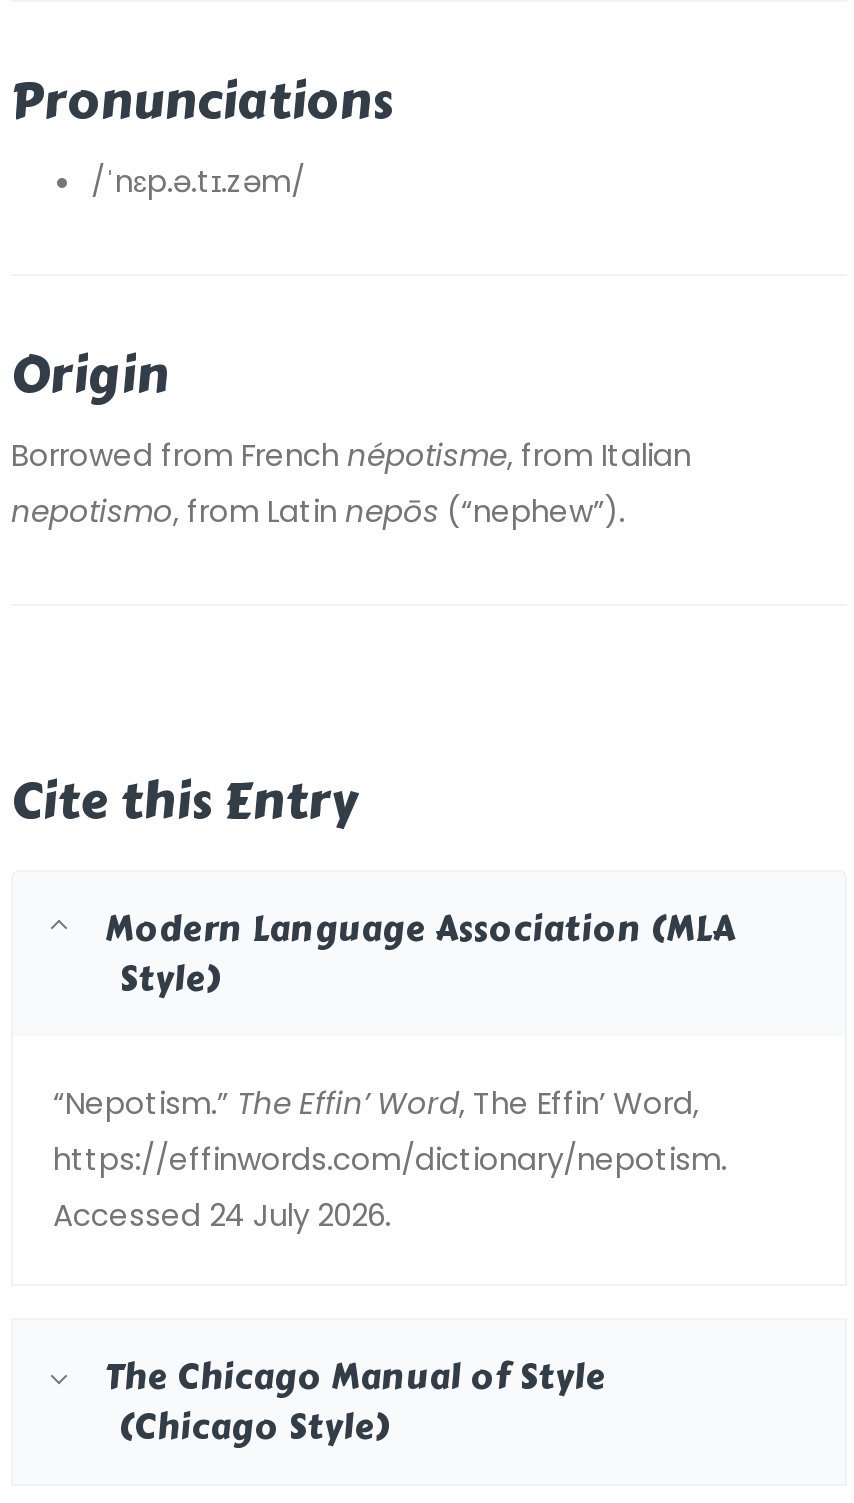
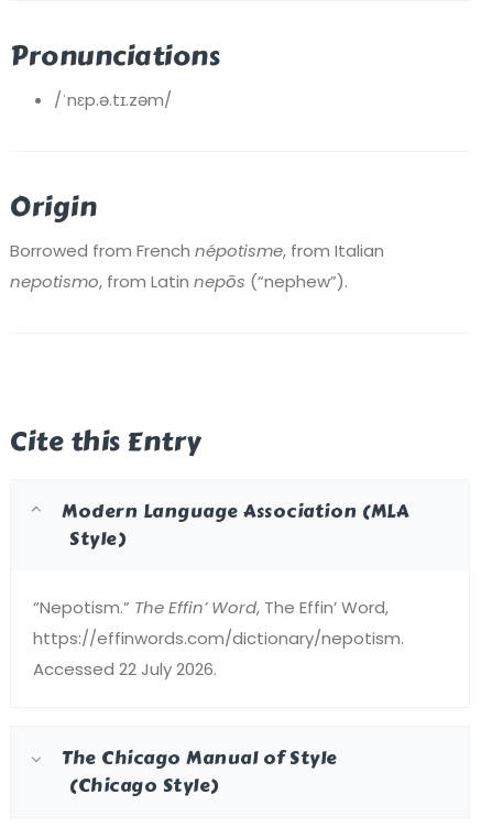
- Accessed 24 July 2026.
+ Accessed 22 July 2026.
